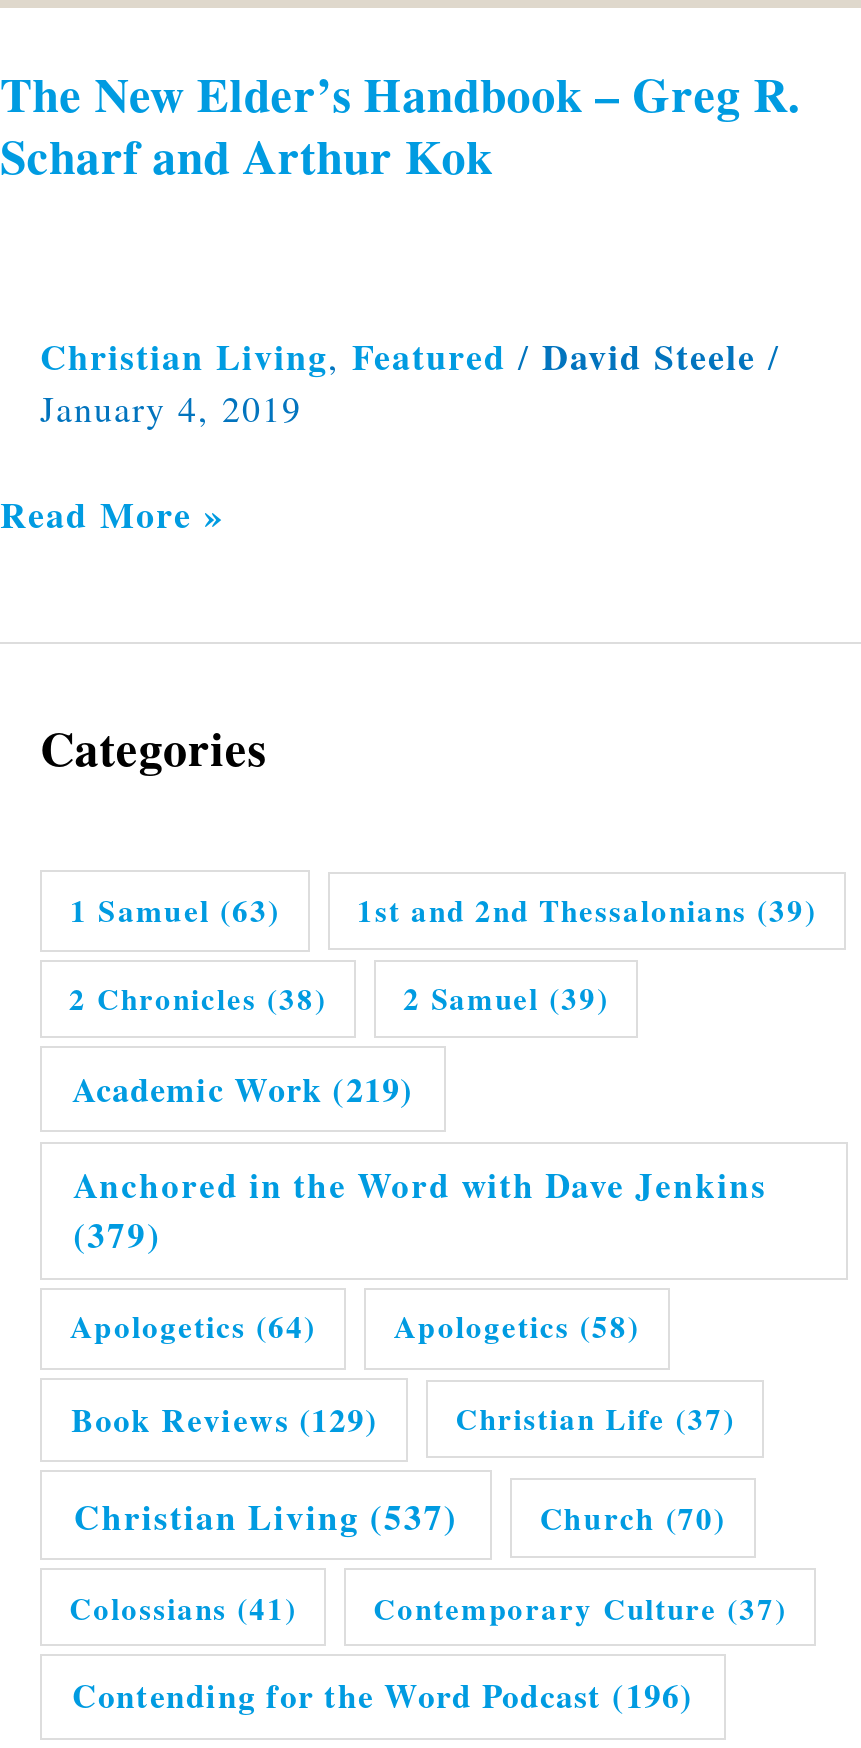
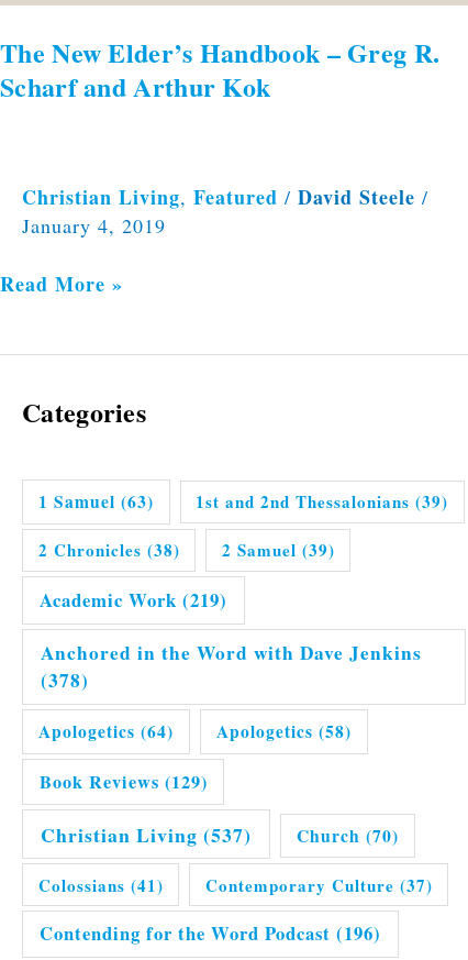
- (379)
+ (378)

- Christian Life (37)
